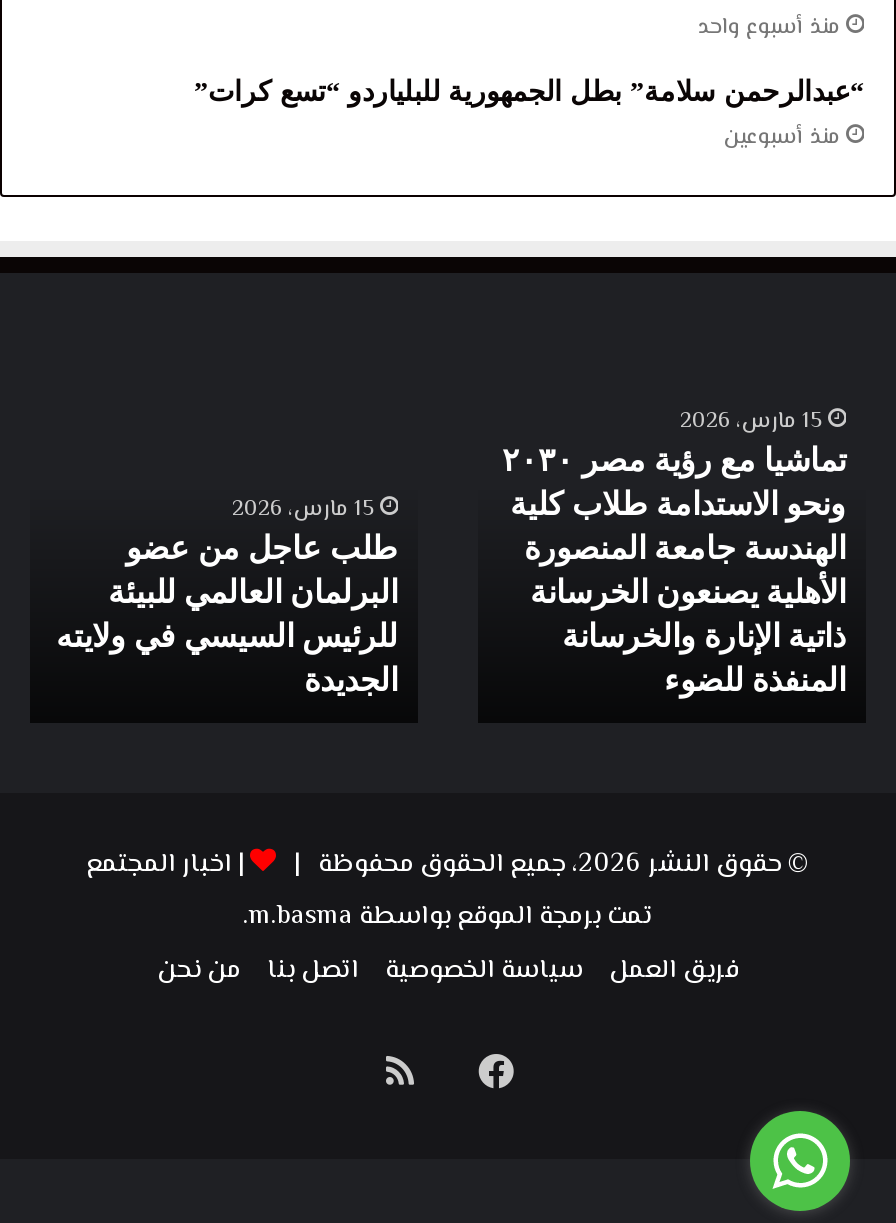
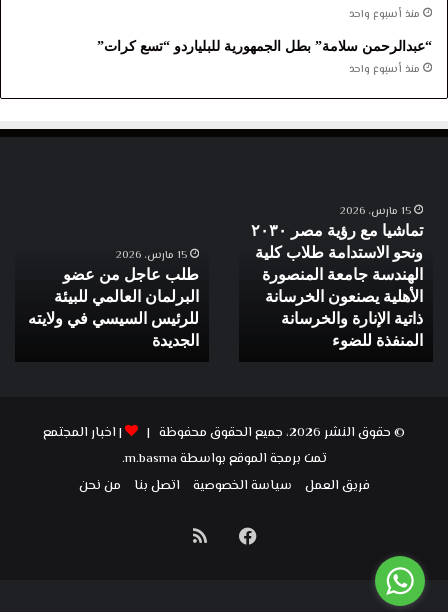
- منذ أسبوعين
+ منذ أسبوع واحد
